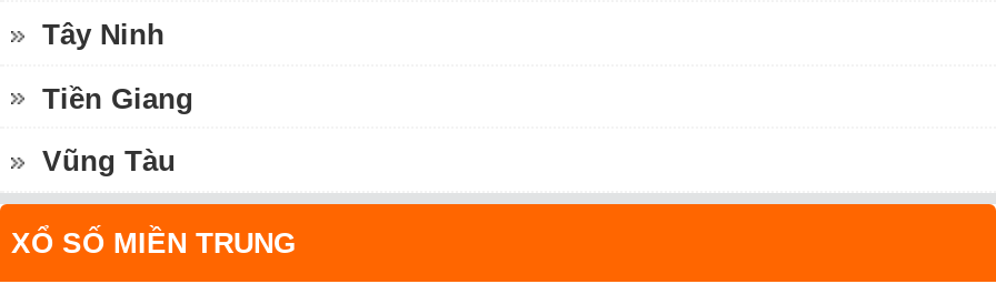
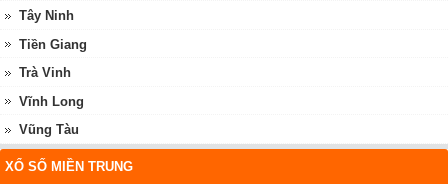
+ Trà Vinh
+ Vĩnh Long
